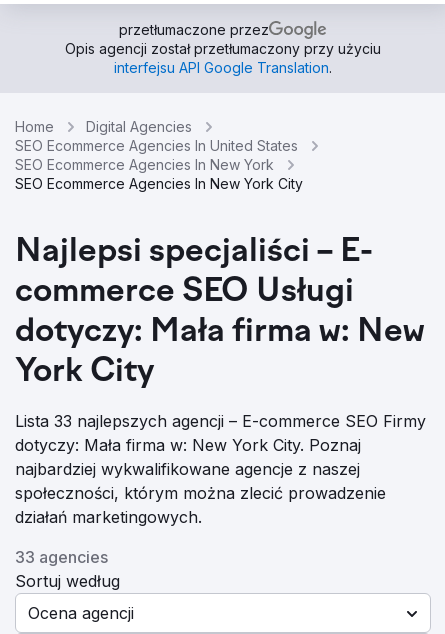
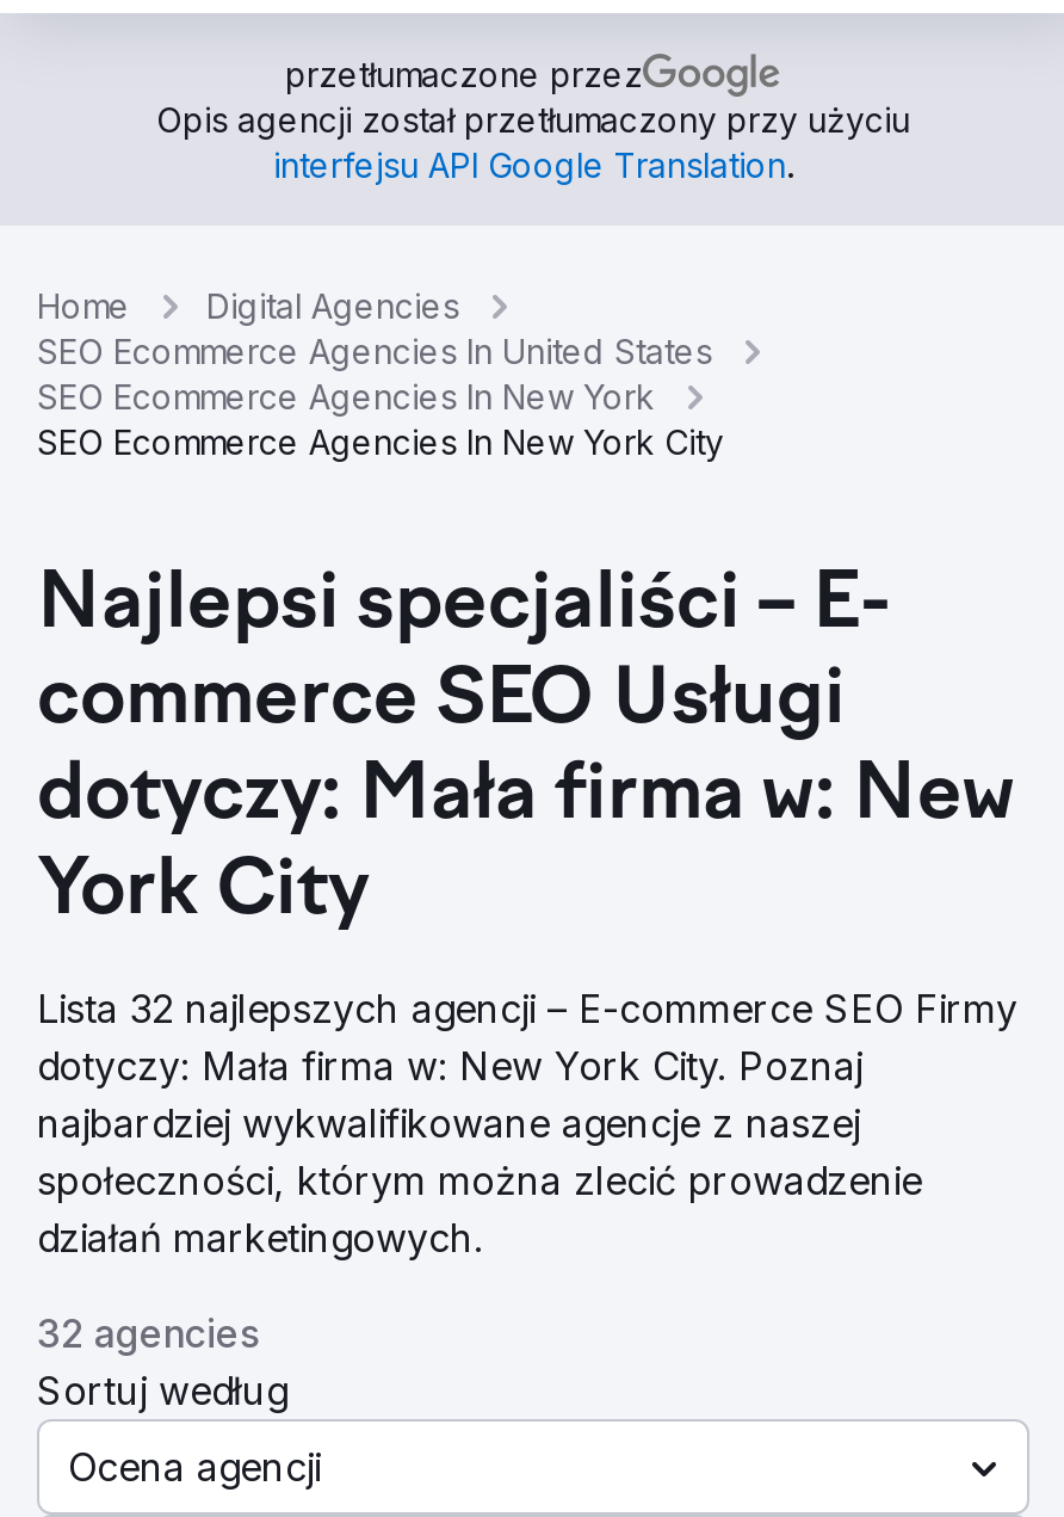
- Lista 33 najlepszych agencji – E-commerce SEO Firmy
+ Lista 32 najlepszych agencji – E-commerce SEO Firmy

- 33 agencies
+ 32 agencies
